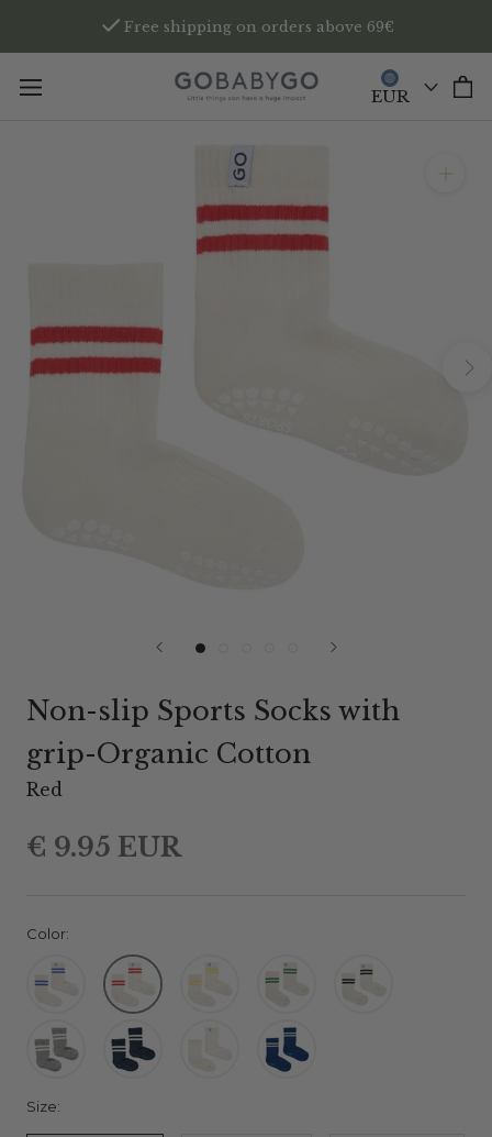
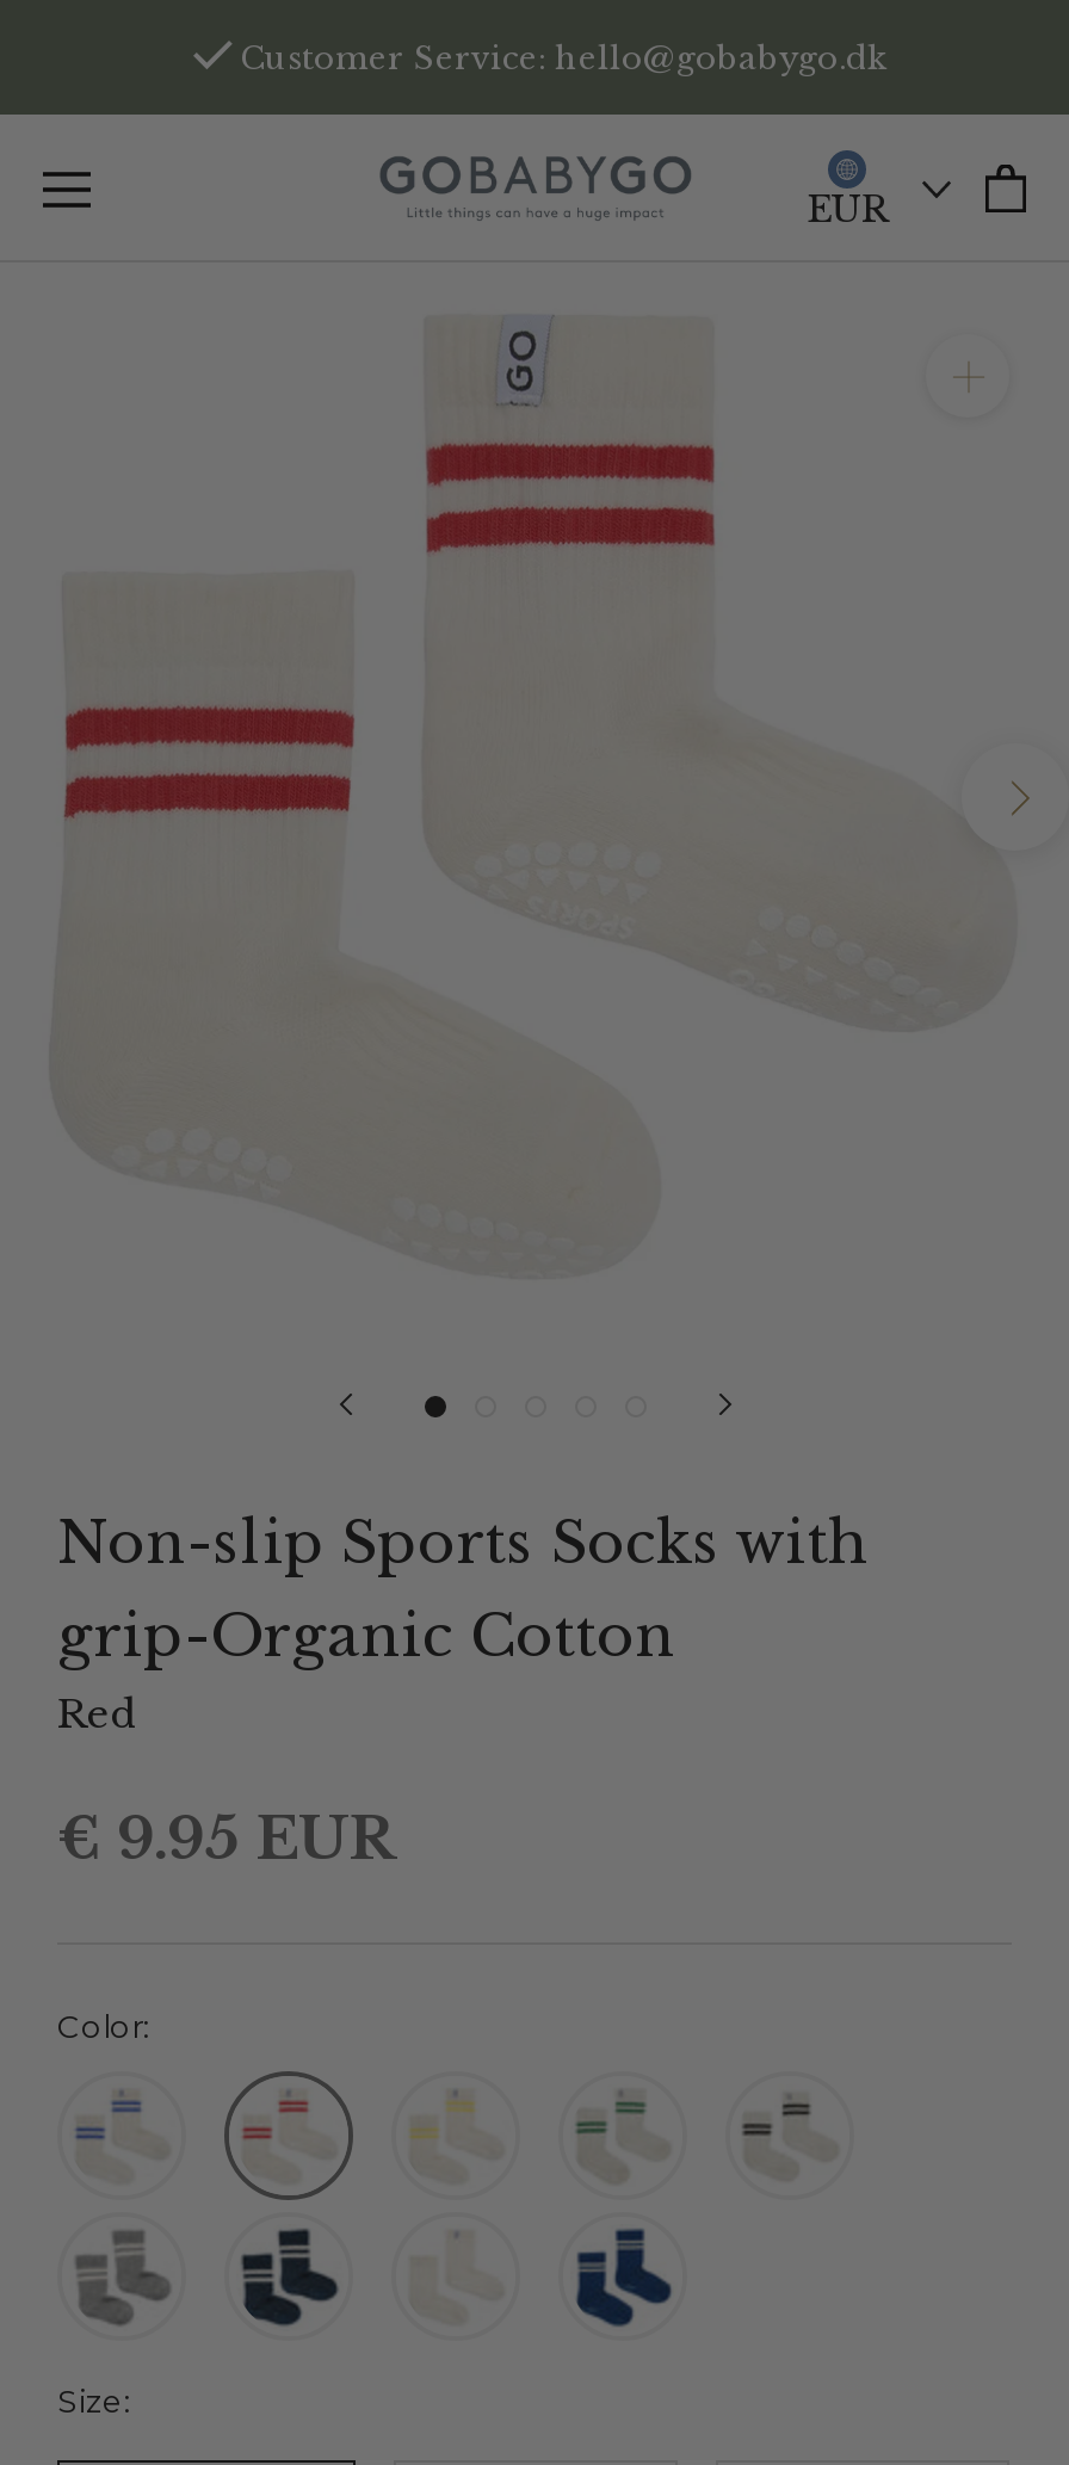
- Free shipping on orders above 69€
+ Customer Service: hello@gobabygo.dk
